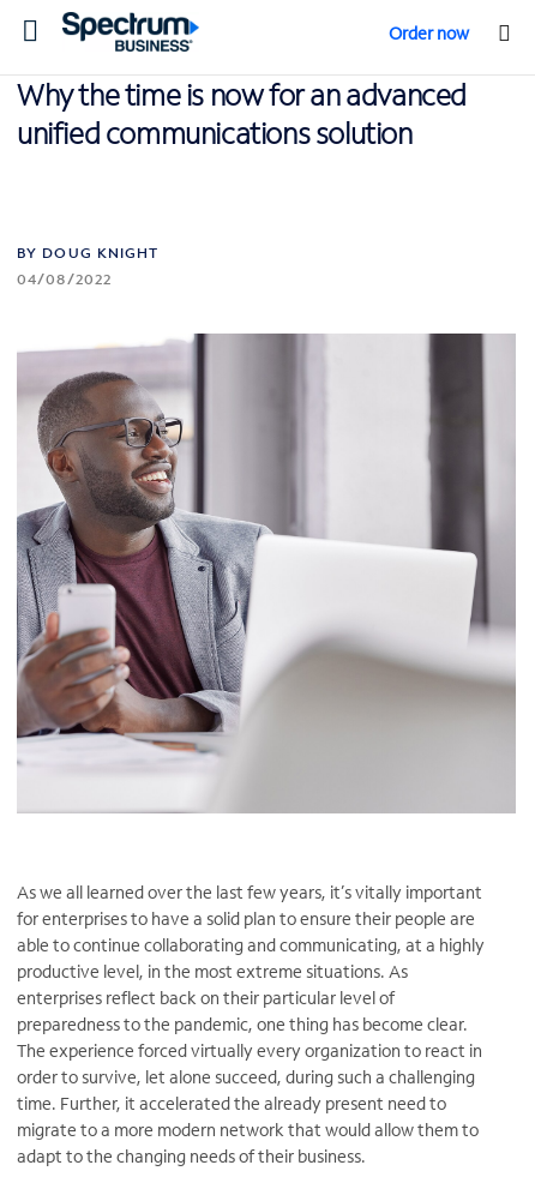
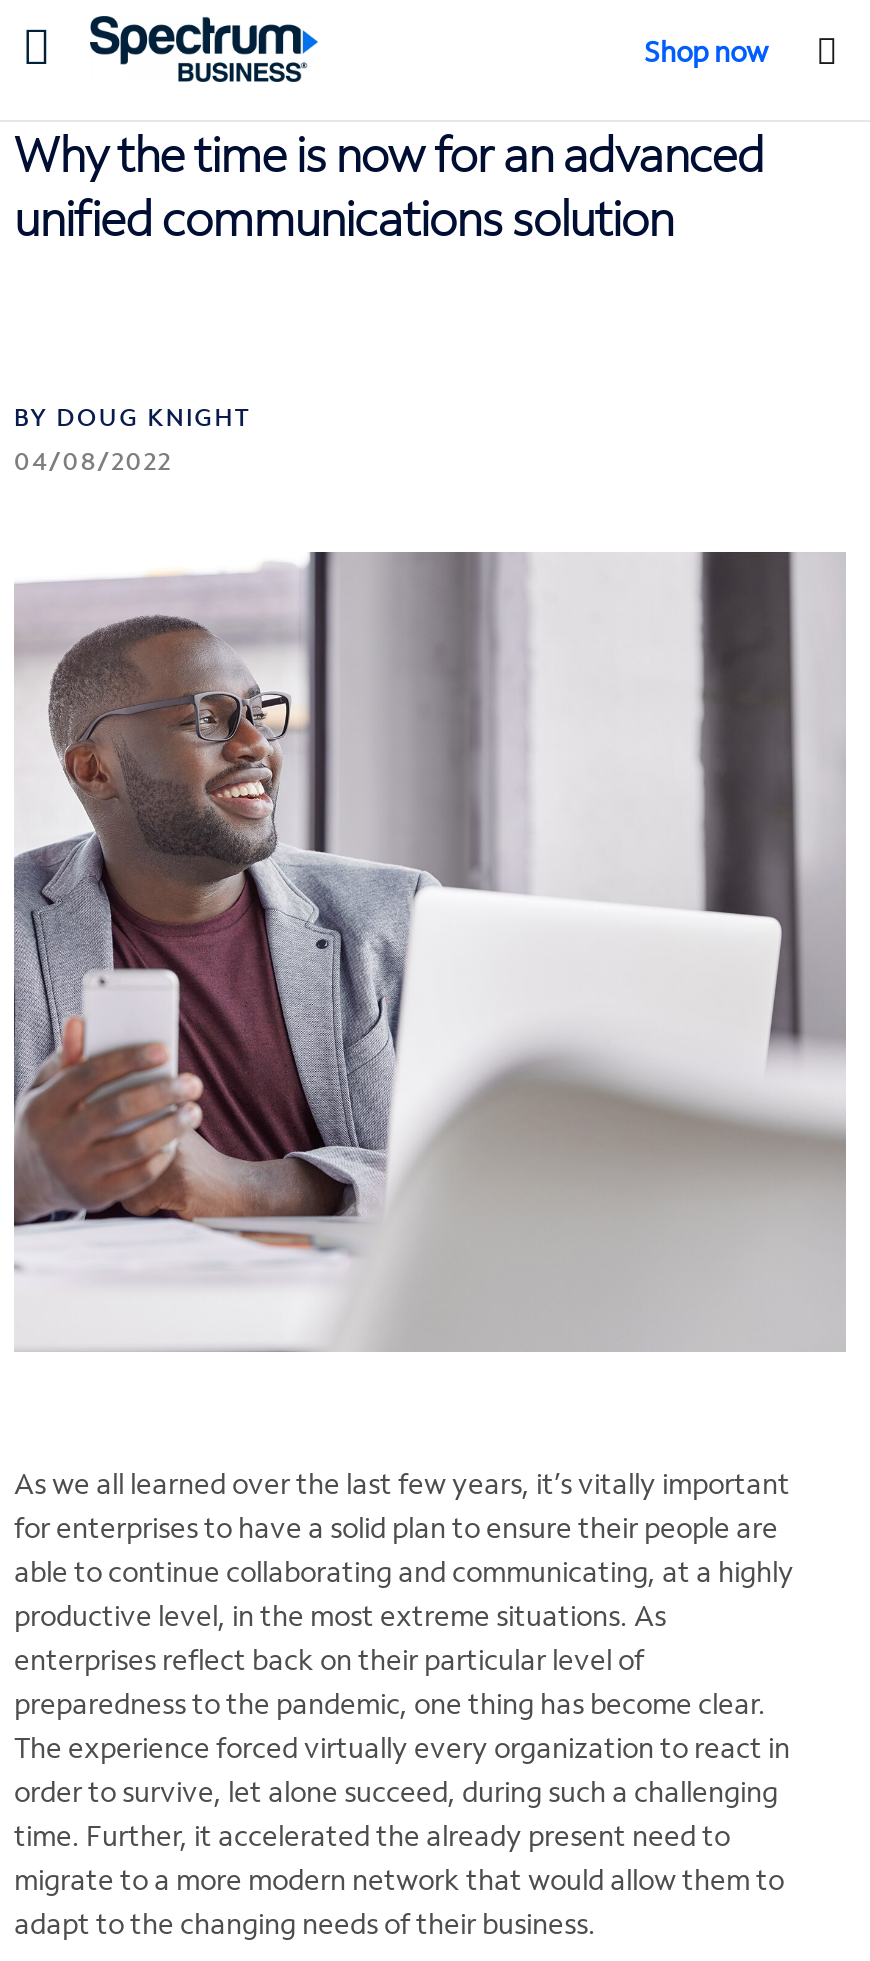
- Order now
+ Shop now
